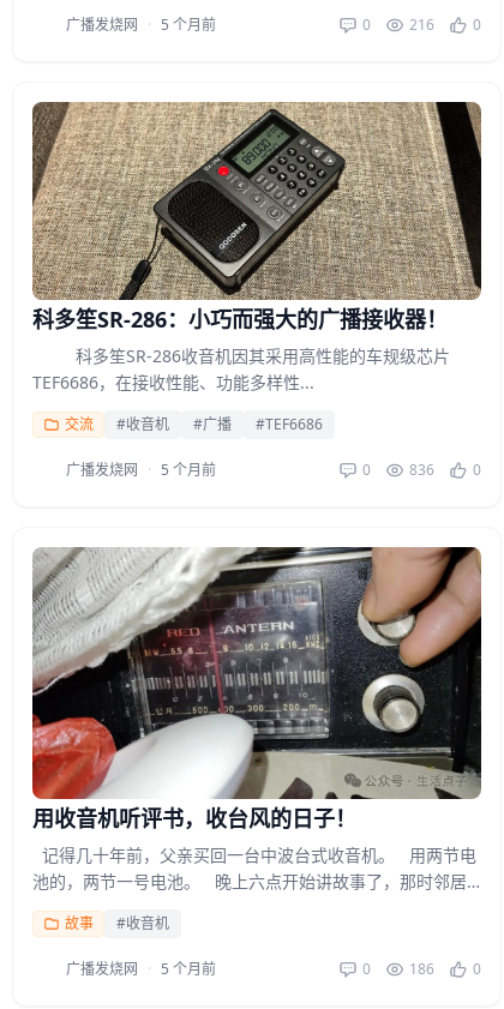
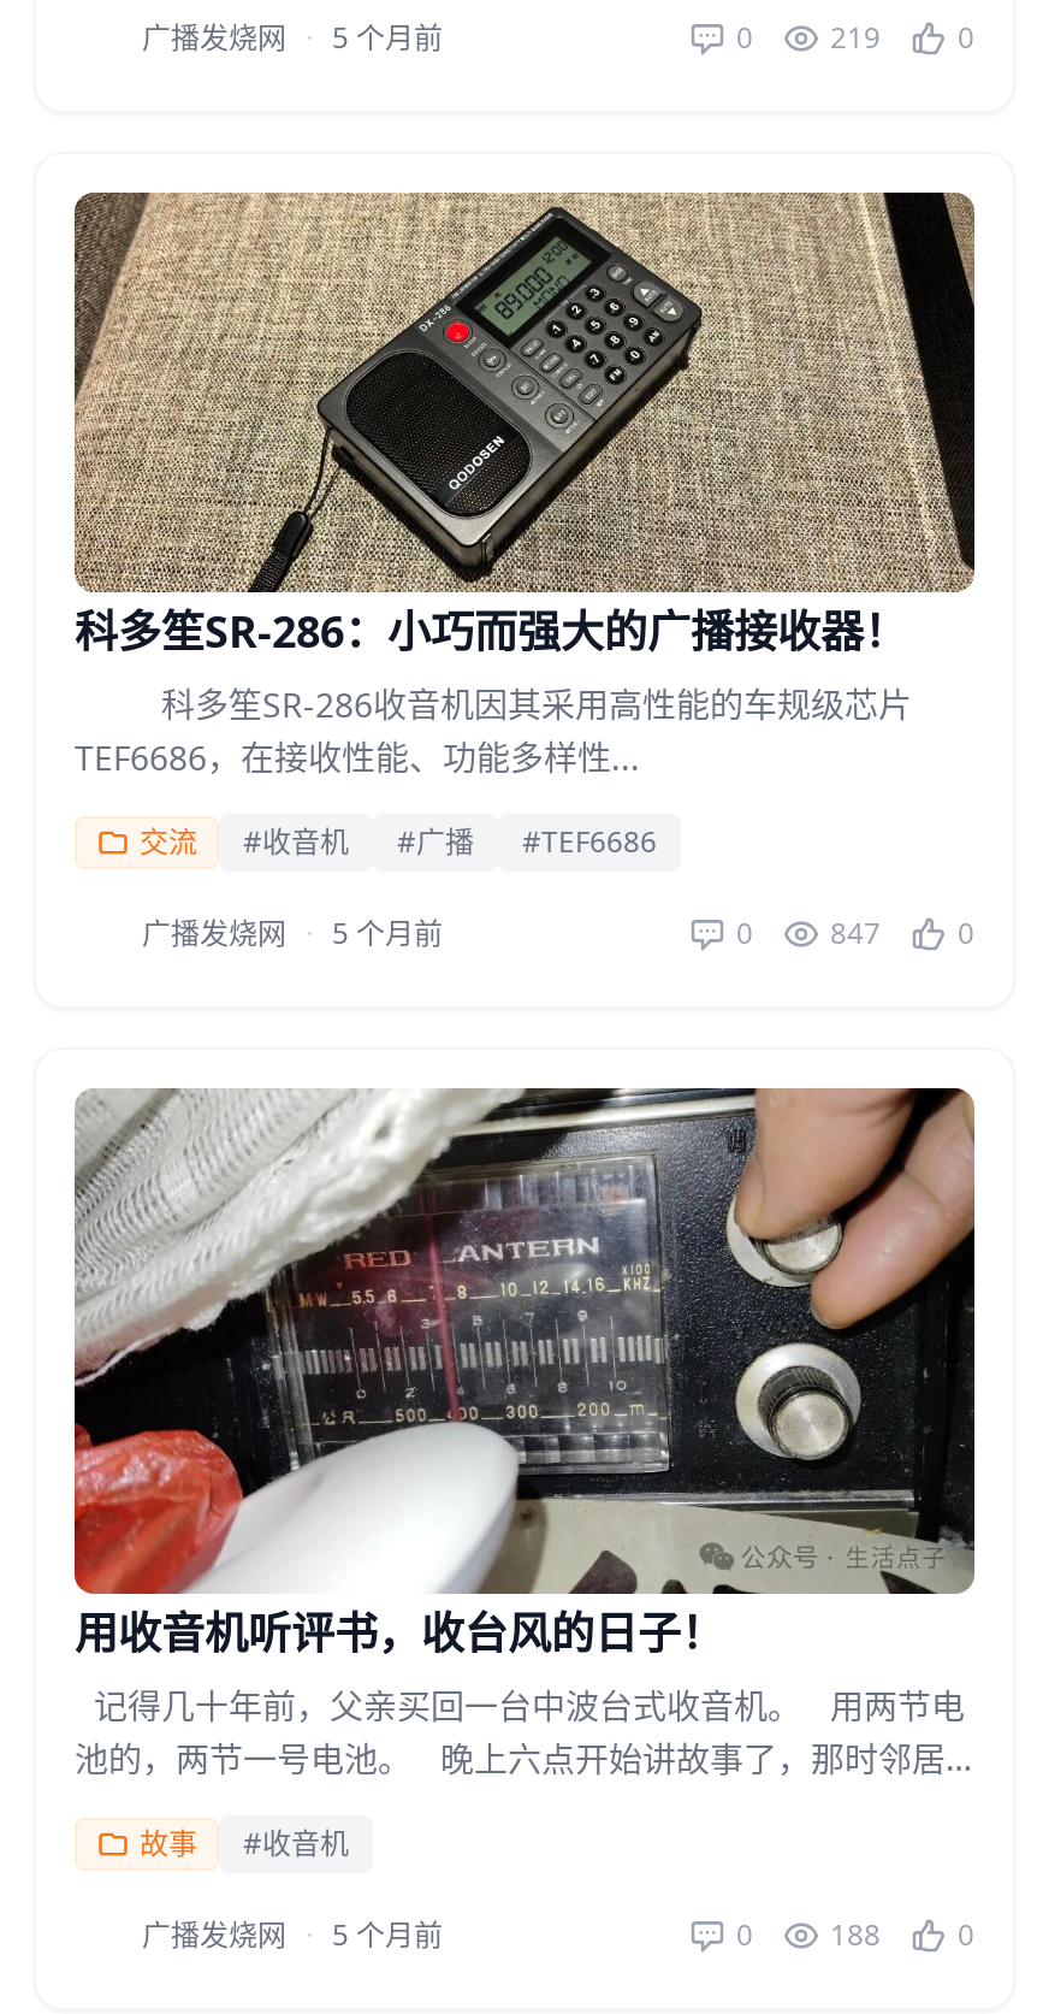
- 0 216 0
+ 0 219 0

- 0 836 0
+ 0 847 0

- 0 186 0
+ 0 188 0
